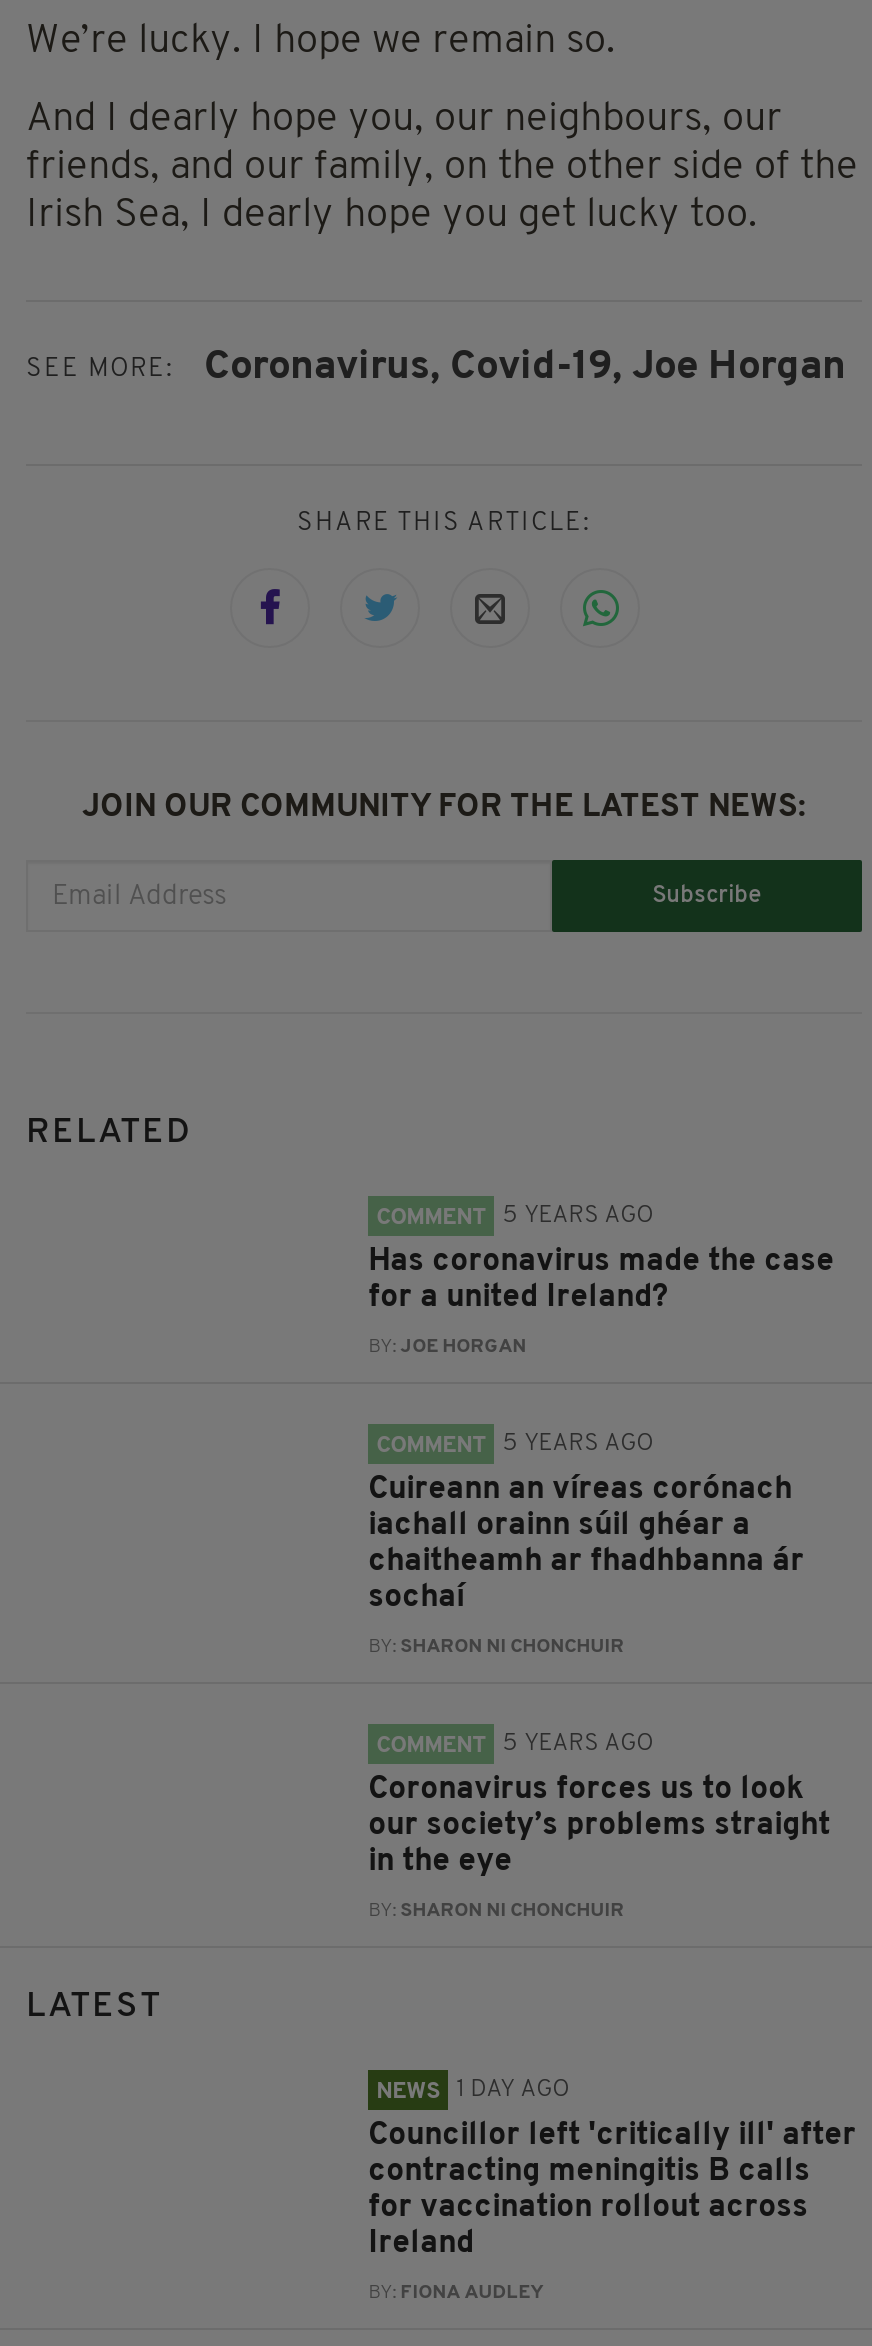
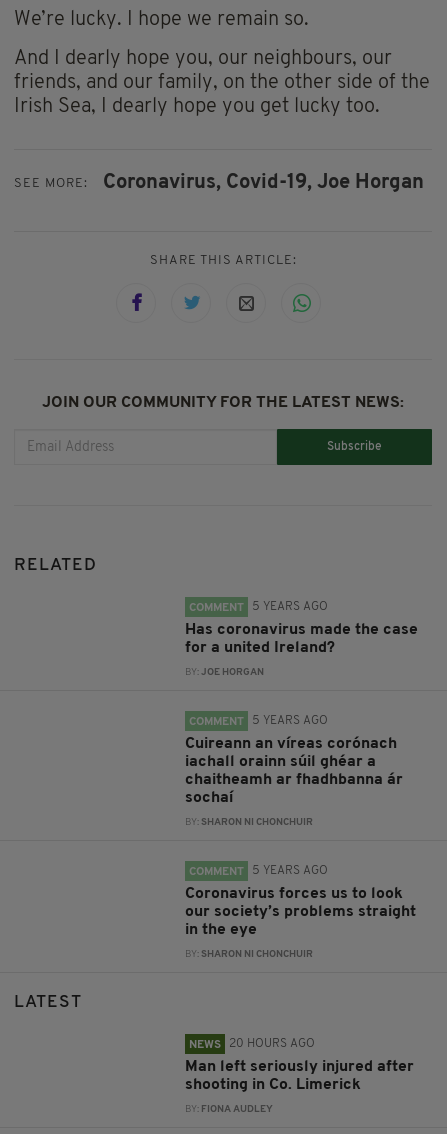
- NEWS 1 DAY AGO
+ NEWS 20 HOURS AGO

- Councillor left 'critically ill' after
- contracting meningitis B calls
- for vaccination rollout across
- Ireland
+ Man left seriously injured after
+ shooting in Co. Limerick
